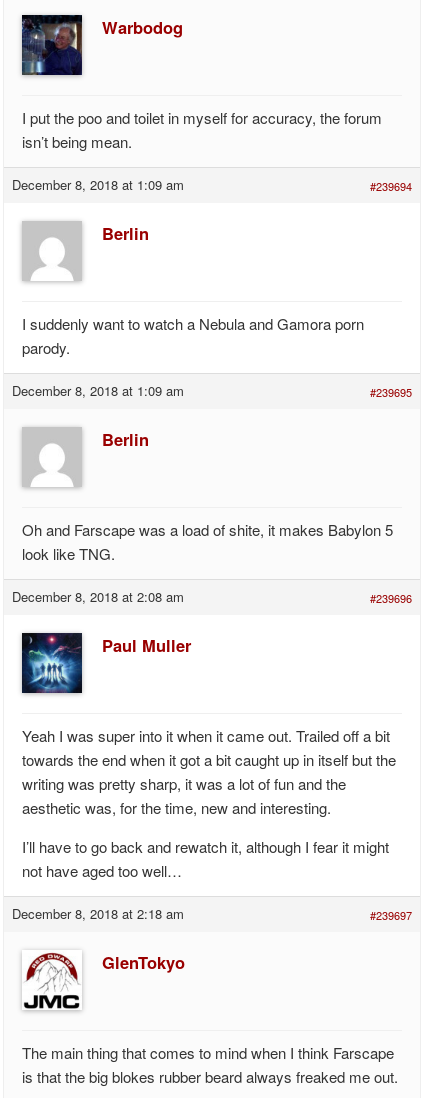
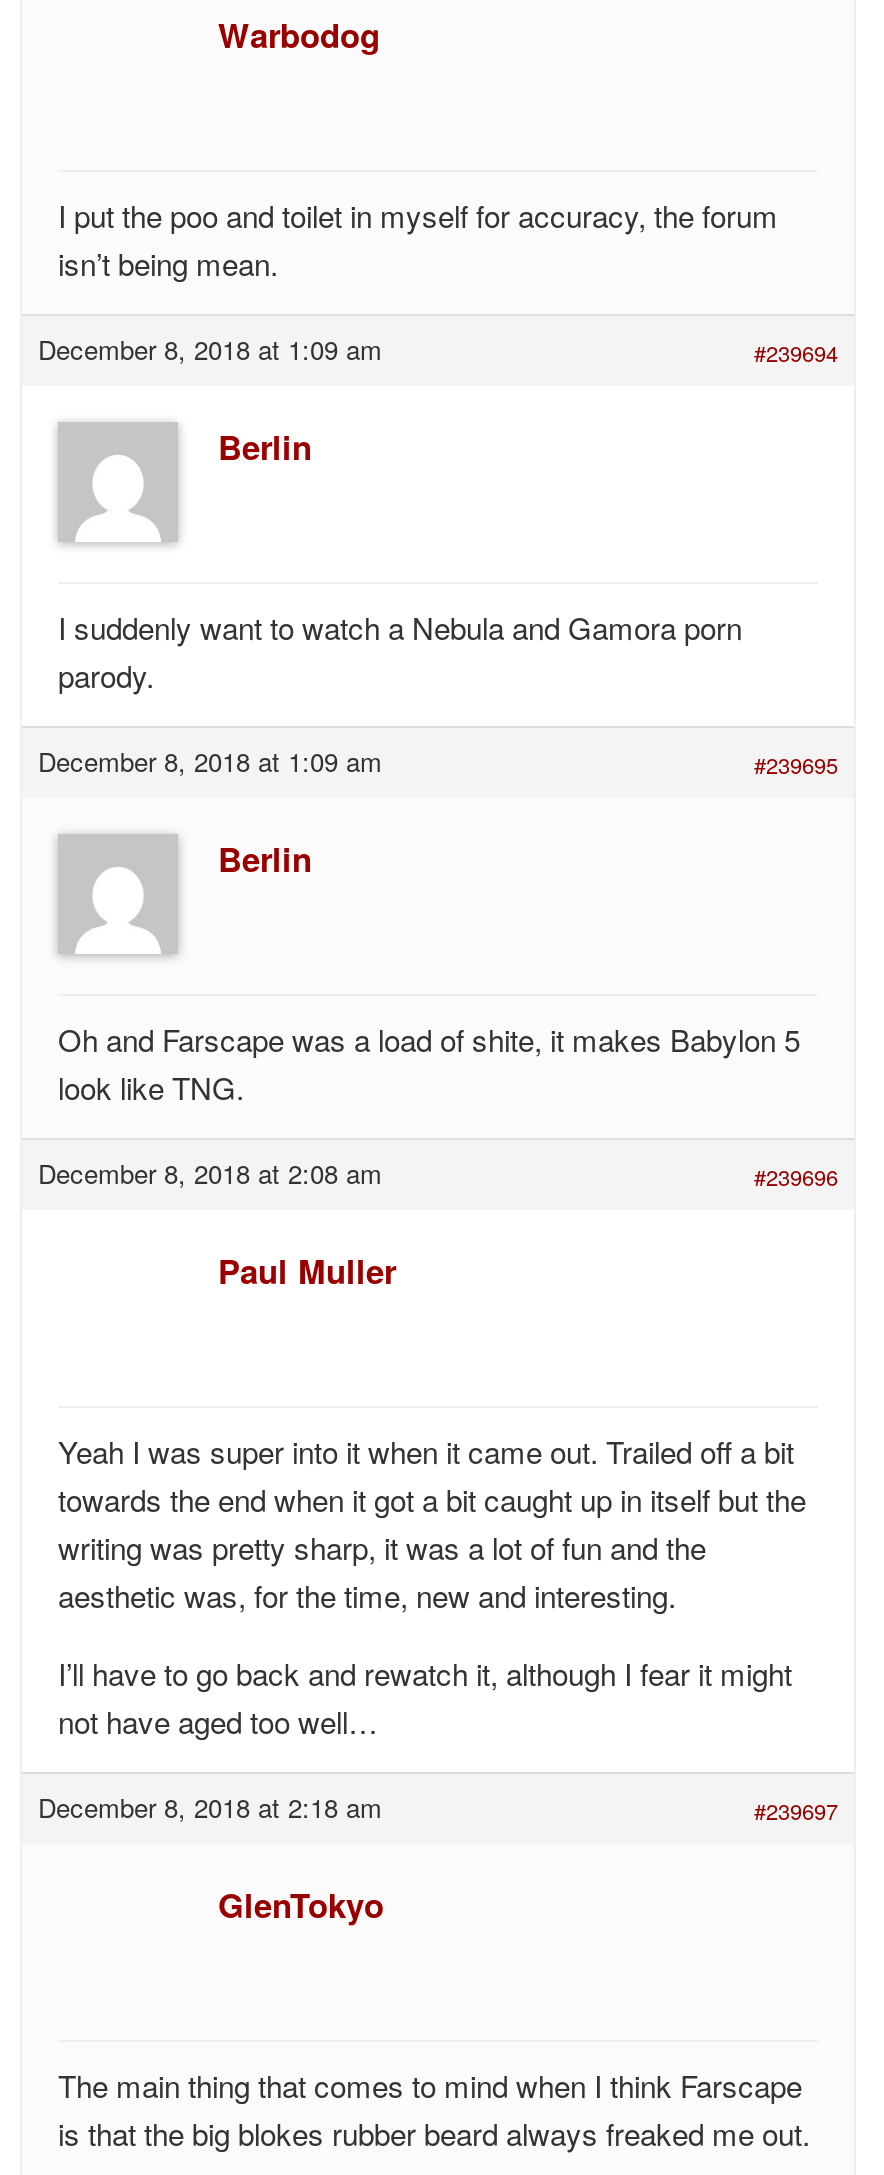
- [image]

- [image]

- [image]
